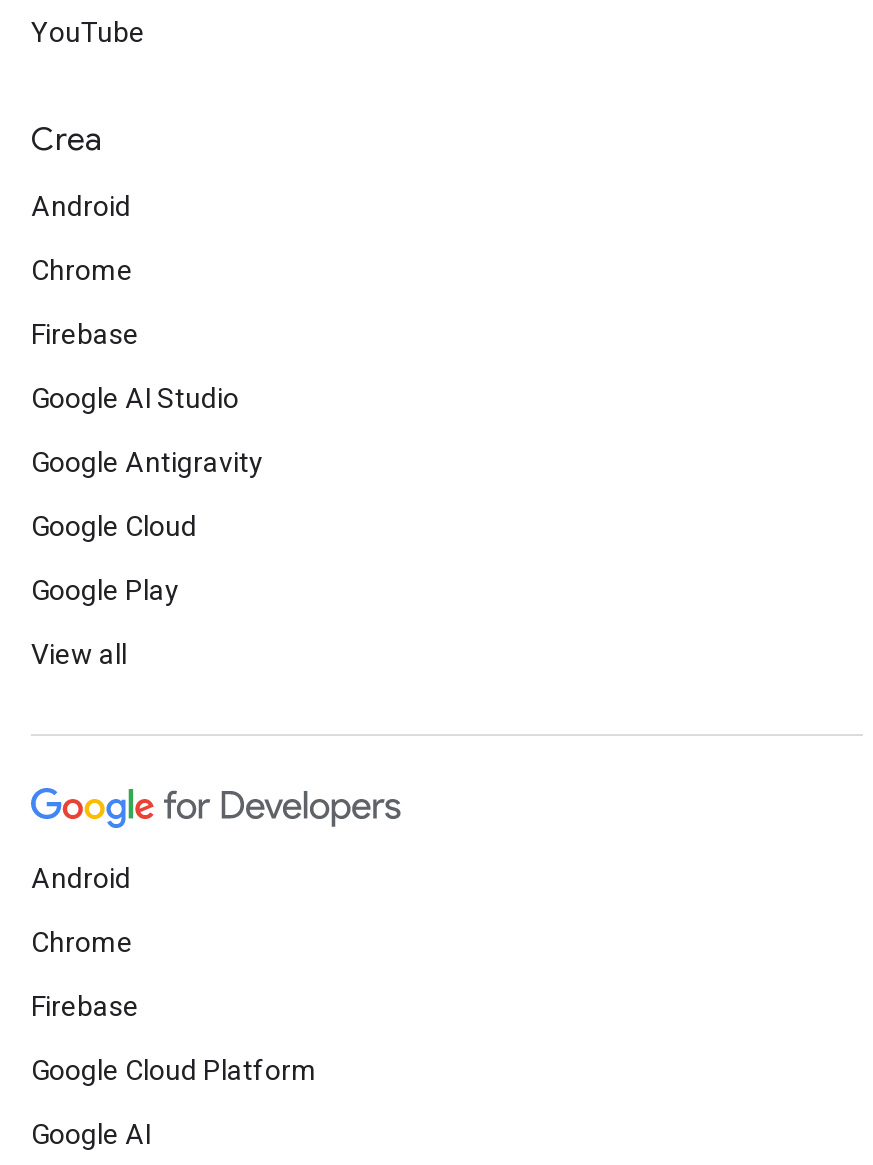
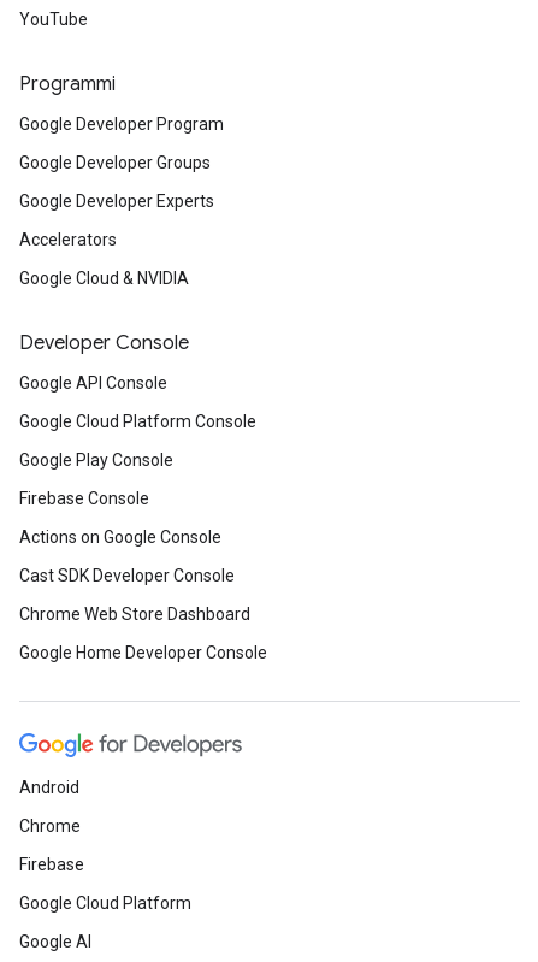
- Crea
- Android
- Chrome
- Firebase
- Google AI Studio
- Google Antigravity
- Google Cloud
- Google Play
- View all
+ Programmi
+ Google Developer Program
+ Google Developer Groups
+ Google Developer Experts
+ Accelerators
+ Google Cloud & NVIDIA
+ Developer Console
+ Google API Console
+ Google Cloud Platform Console
+ Google Play Console
+ Firebase Console
+ Actions on Google Console
+ Cast SDK Developer Console
+ Chrome Web Store Dashboard
+ Google Home Developer Console
